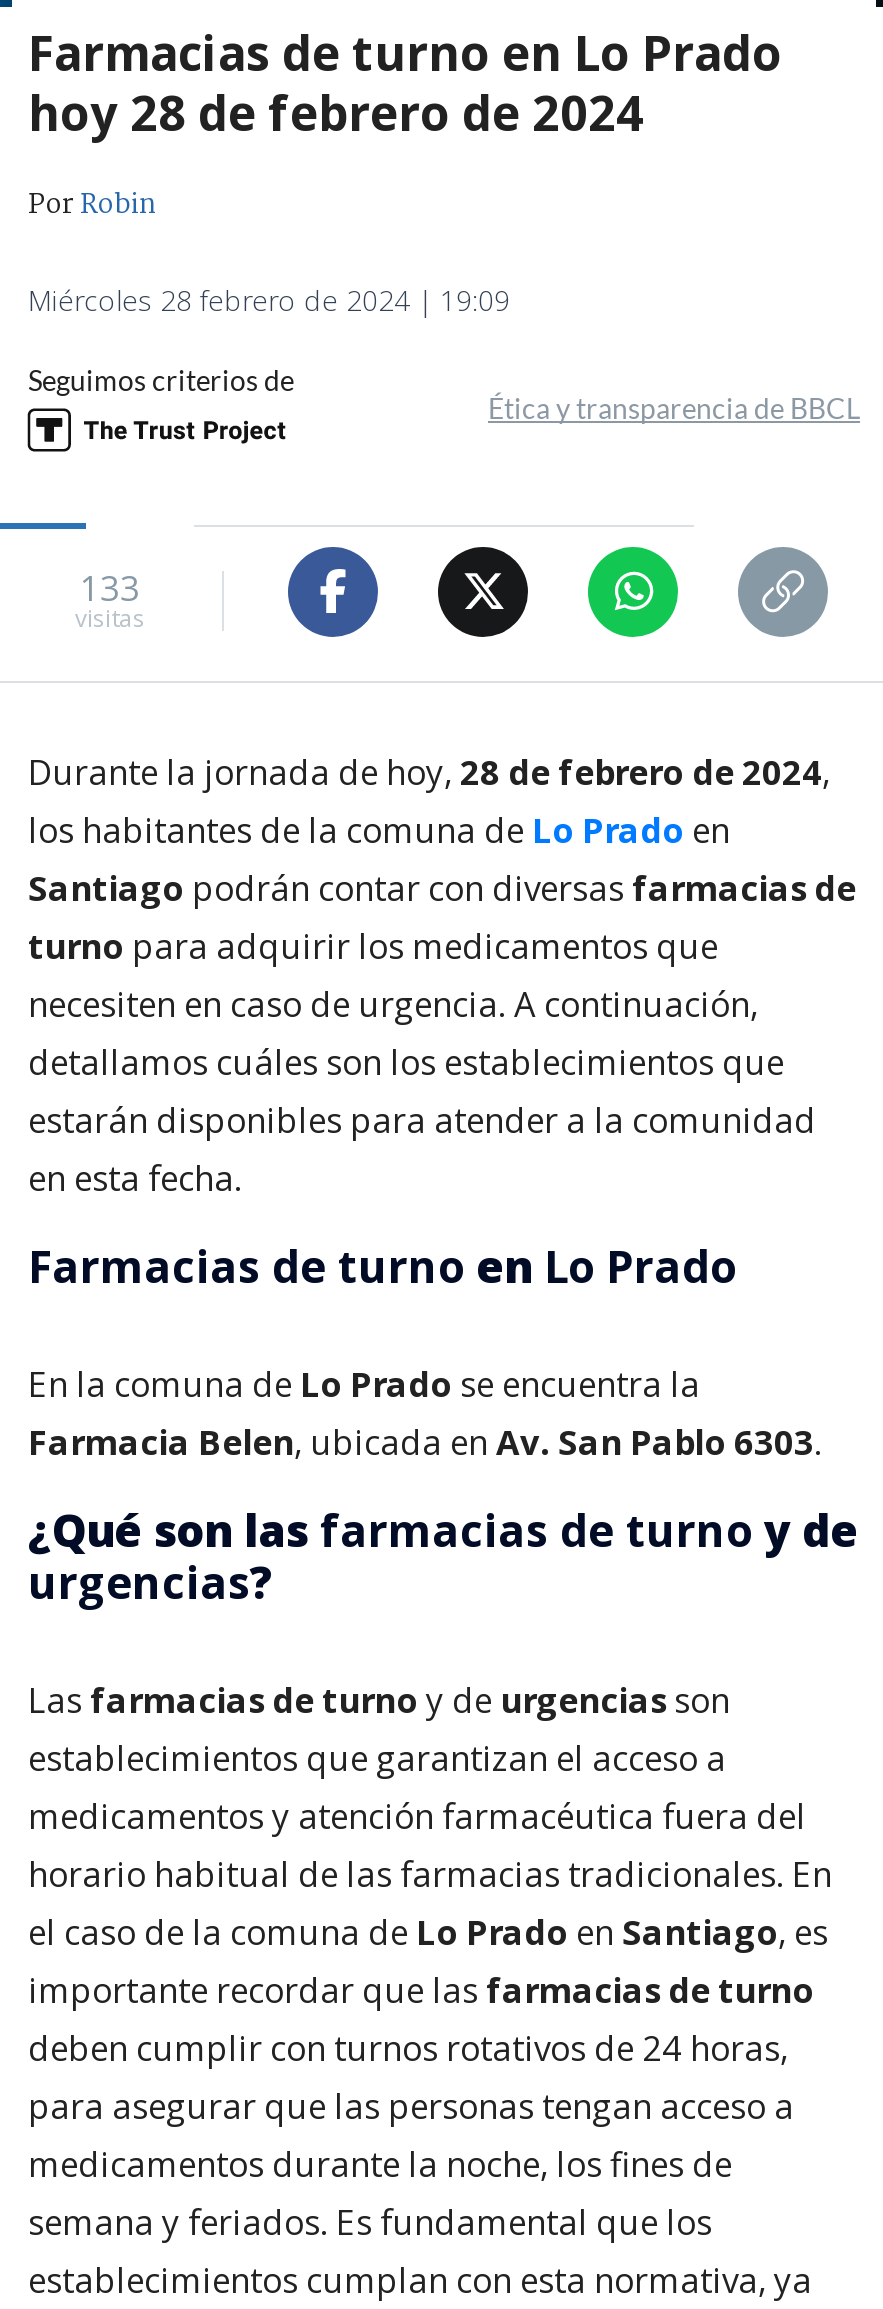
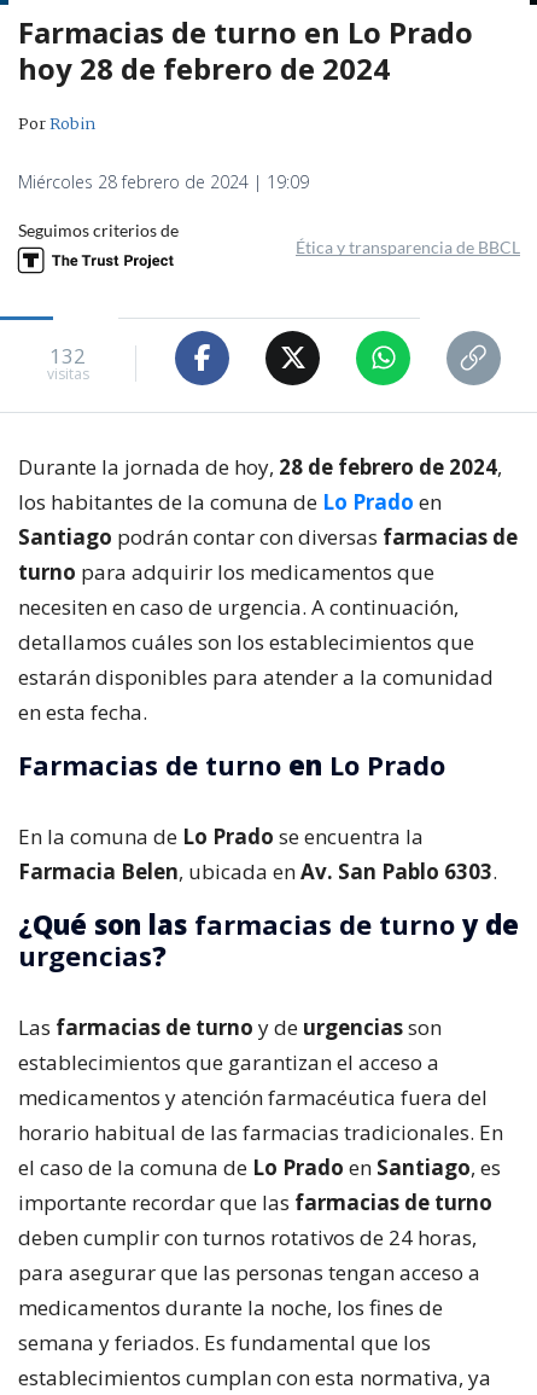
- 133
+ 132
